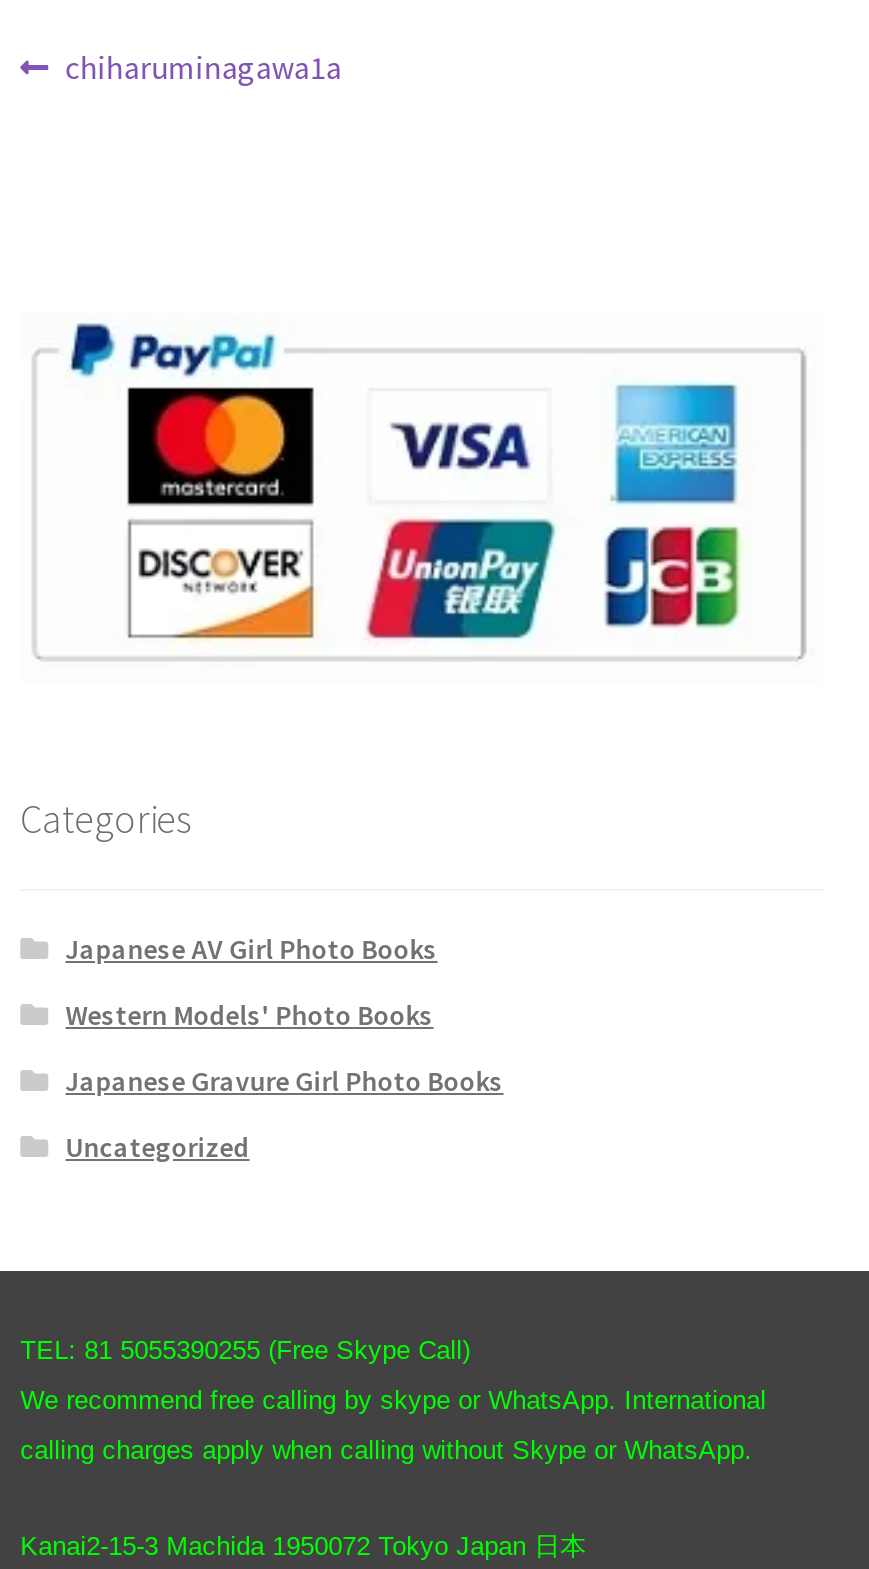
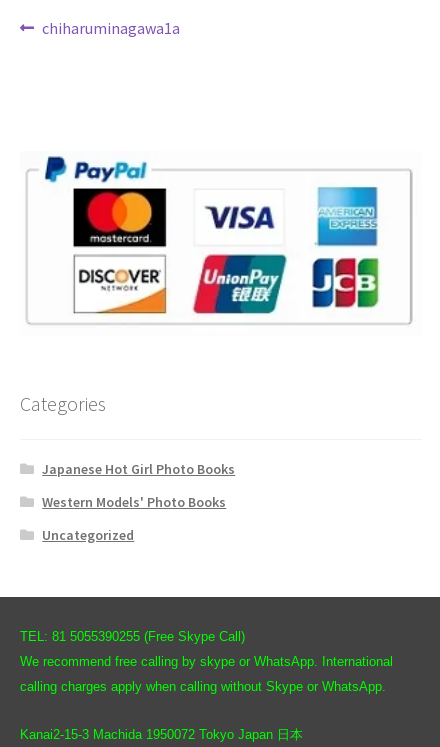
- Japanese AV Girl Photo Books
+ Japanese Hot Girl Photo Books

- Japanese Gravure Girl Photo Books
